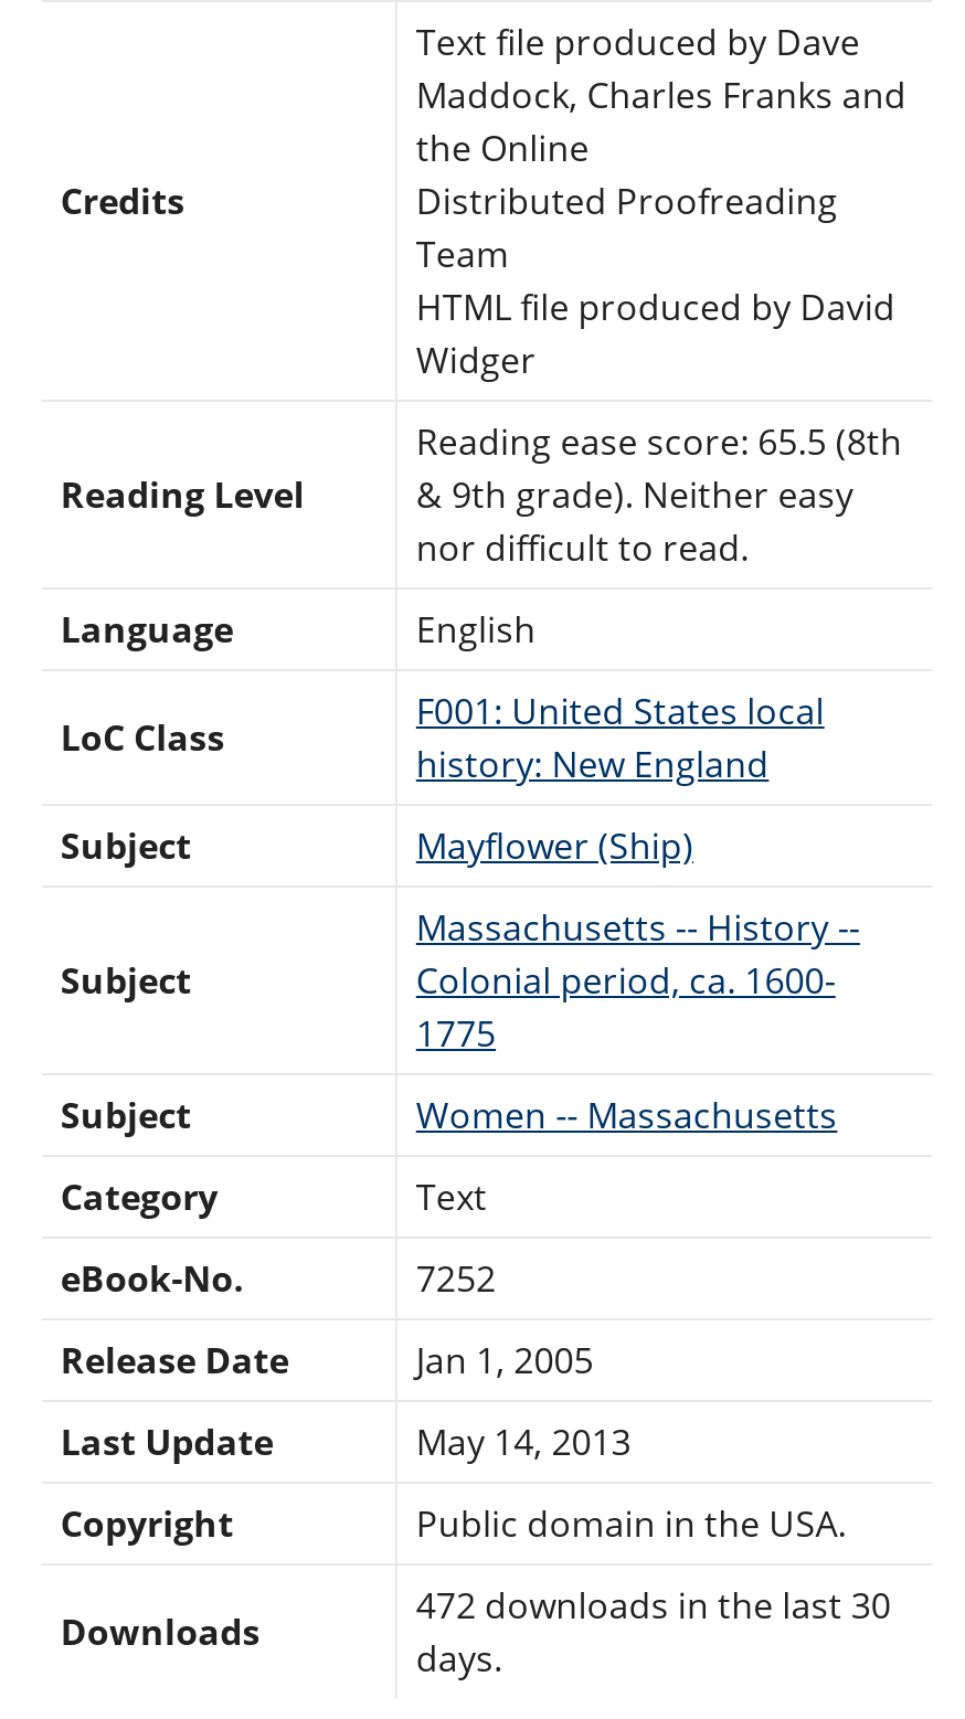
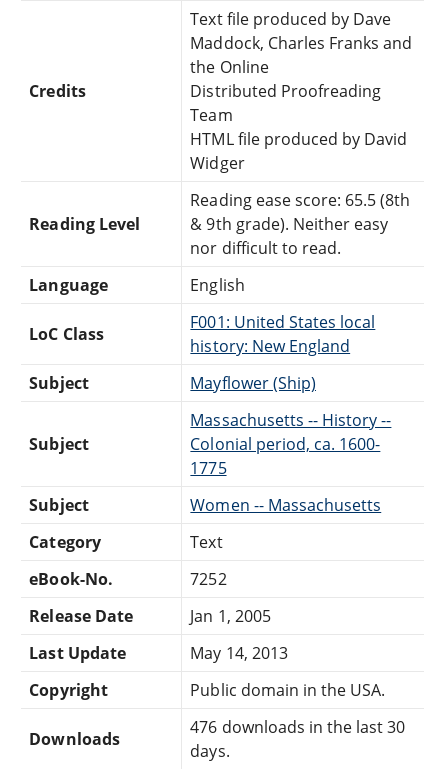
- 472 downloads in the last 30
+ 476 downloads in the last 30
